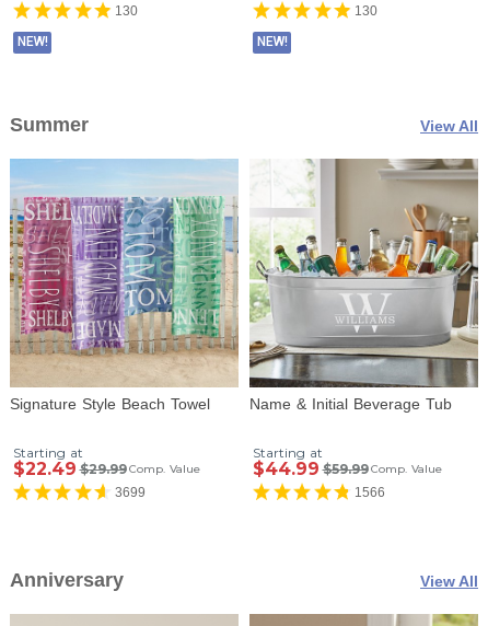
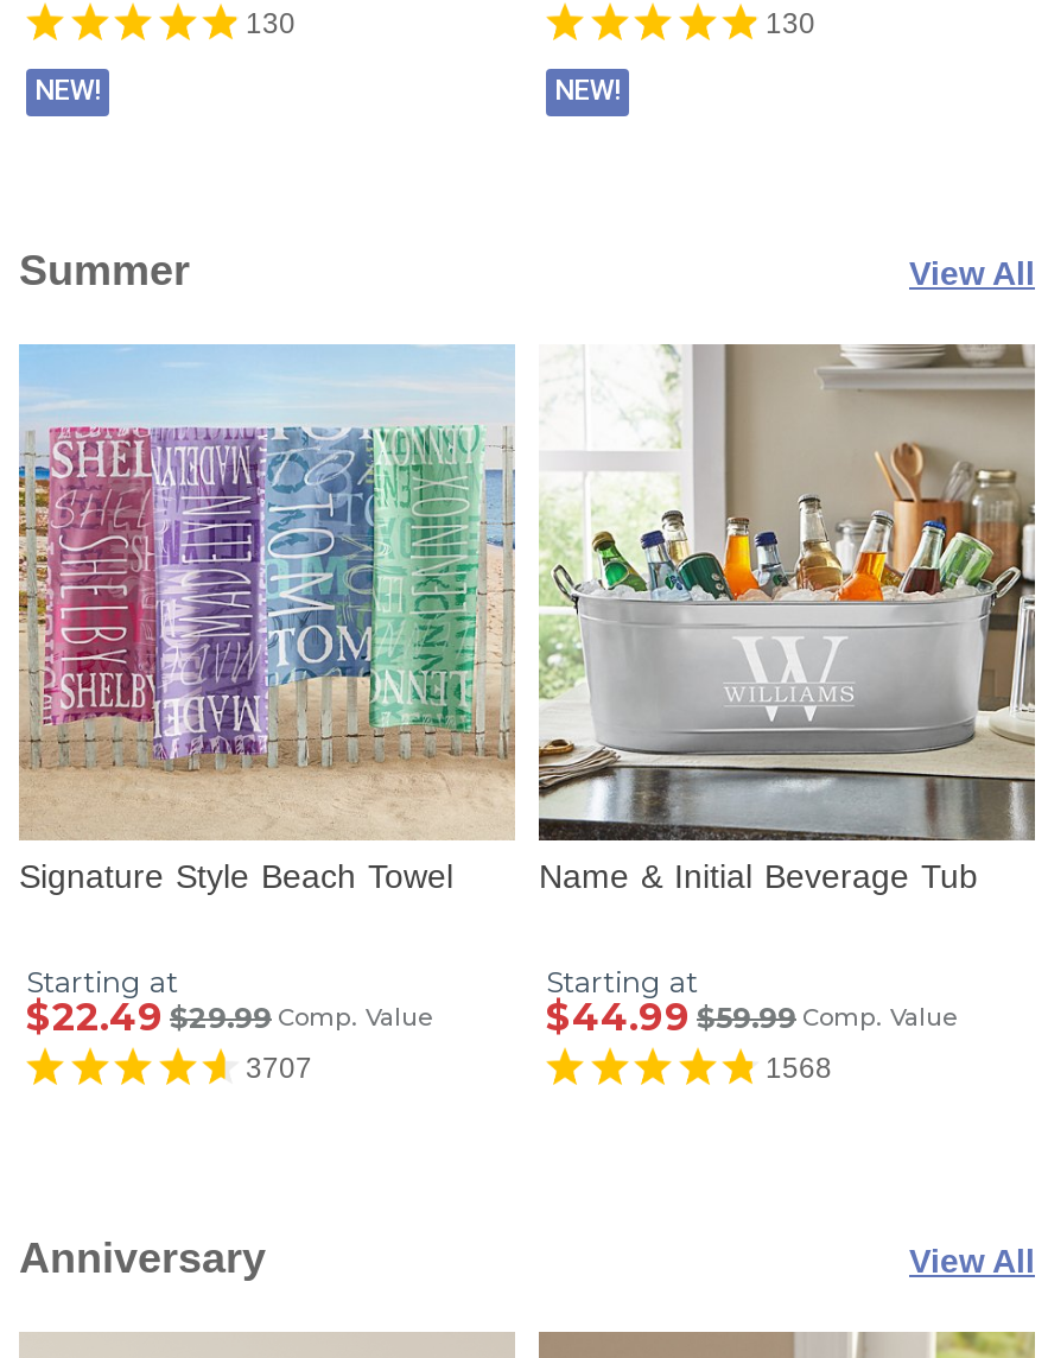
- 3699
+ 3707

- 1566
+ 1568
